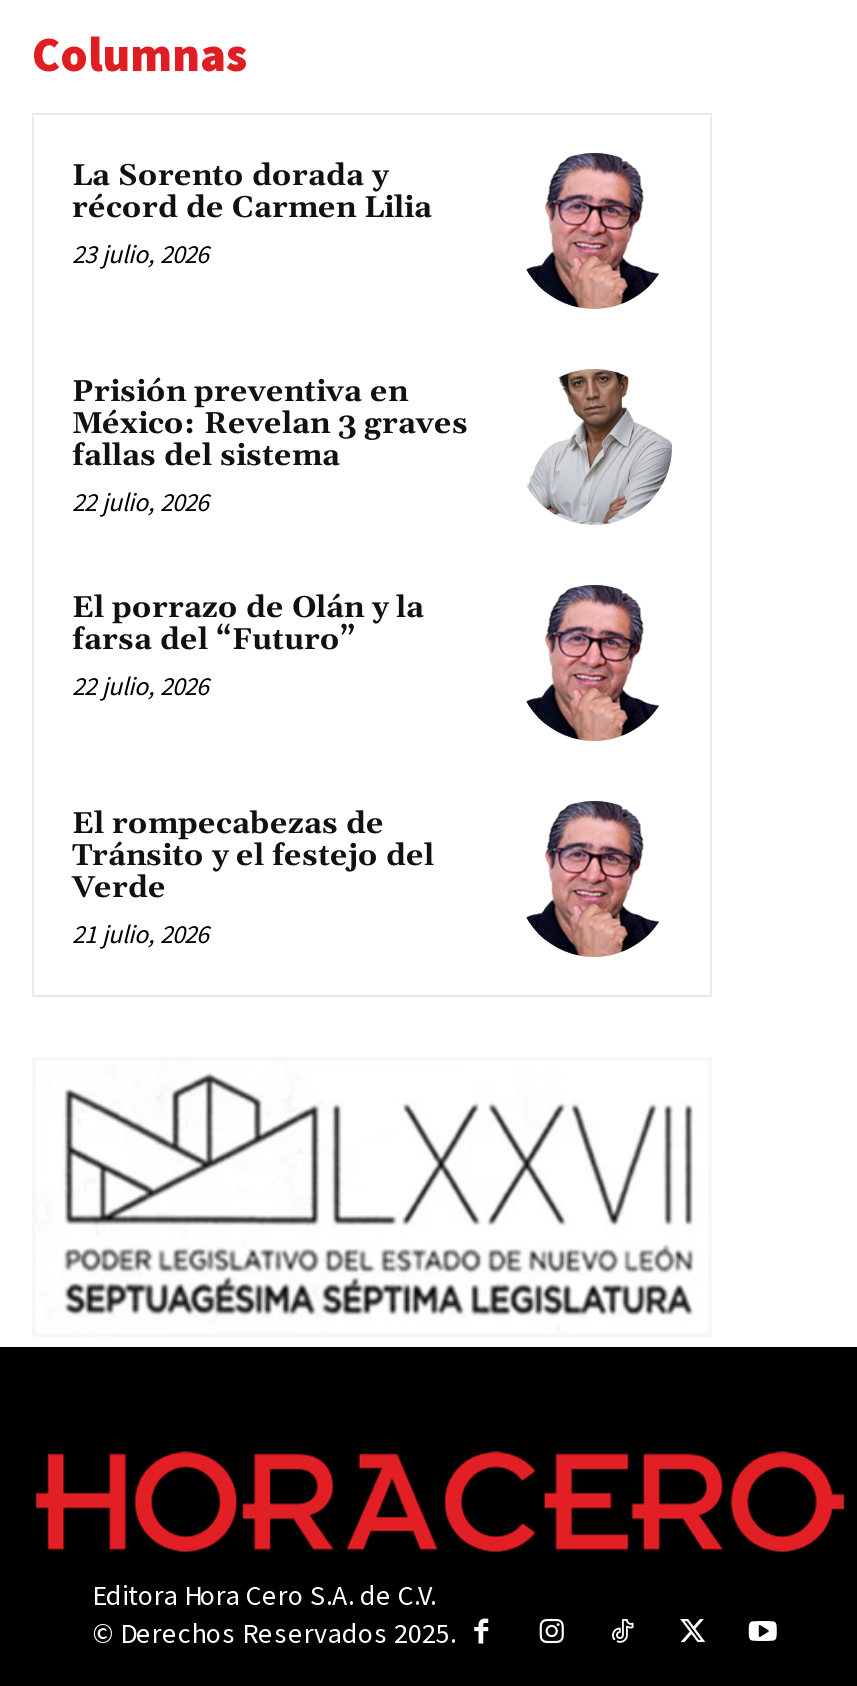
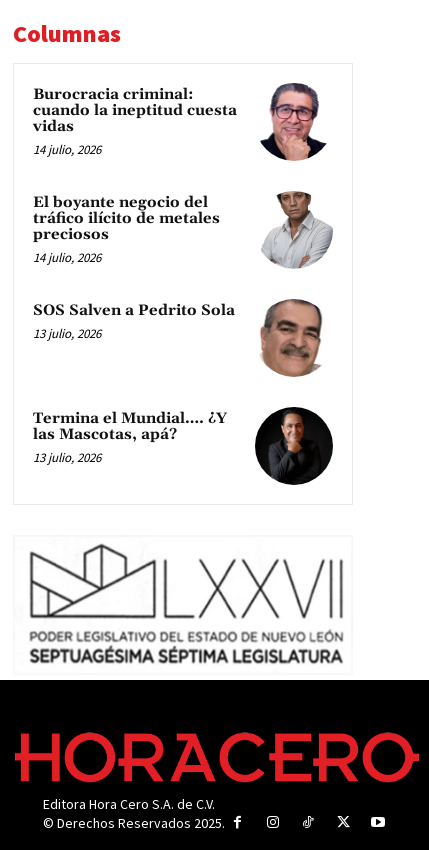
- La Sorento dorada y
- récord de Carmen Lilia
- 23 julio, 2026
+ Burocracia criminal:
+ cuando la ineptitud cuesta
+ vidas
+ 14 julio, 2026

- Prisión preventiva en
- México: Revelan 3 graves
- fallas del sistema
- 22 julio, 2026
+ El boyante negocio del
+ tráfico ilícito de metales
+ preciosos
+ 14 julio, 2026

- El porrazo de Olán y la
- farsa del “Futuro”
- 22 julio, 2026
+ SOS Salven a Pedrito Sola
+ 13 julio, 2026

- [image]
+ [image]

- El rompecabezas de
- Tránsito y el festejo del
- Verde
- 21 julio, 2026
+ Termina el Mundial…. ¿Y
+ las Mascotas, apá?
+ 13 julio, 2026

- [image]
+ [image]
